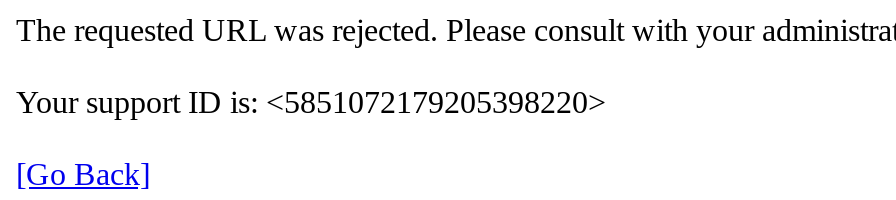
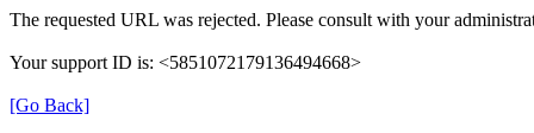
- Your support ID is: <5851072179205398220>
+ Your support ID is: <5851072179136494668>
